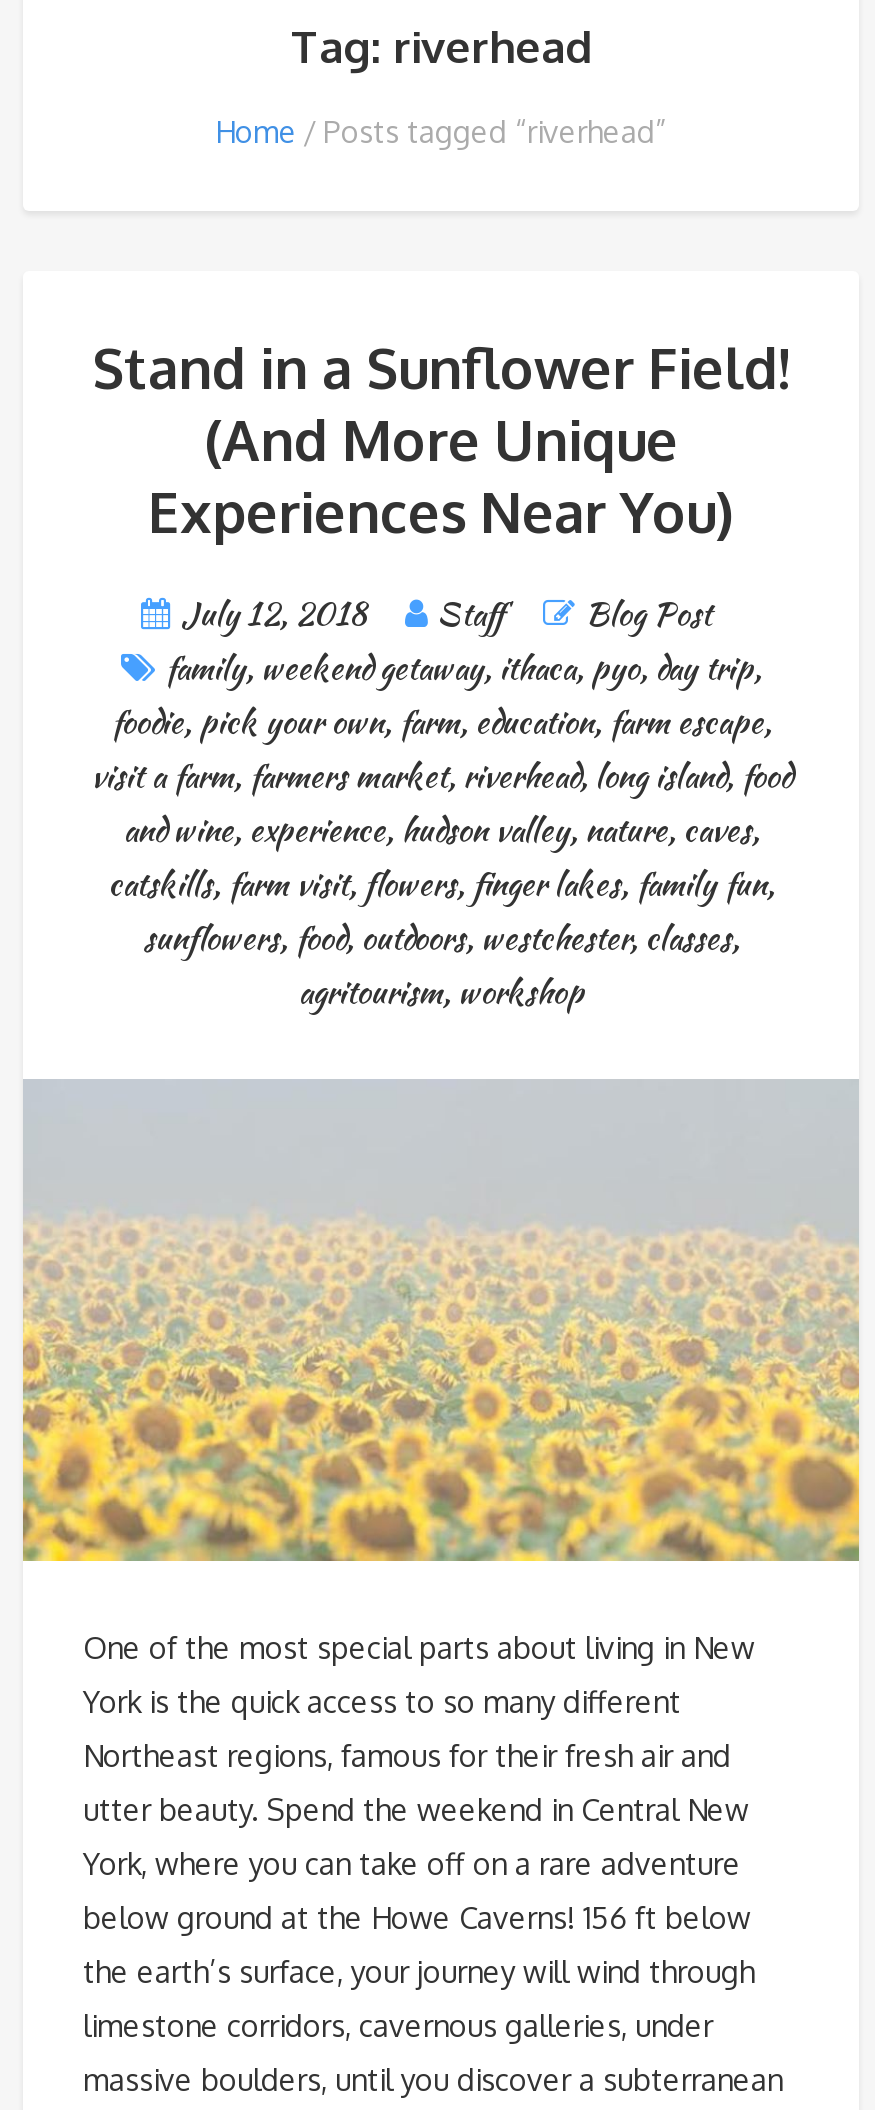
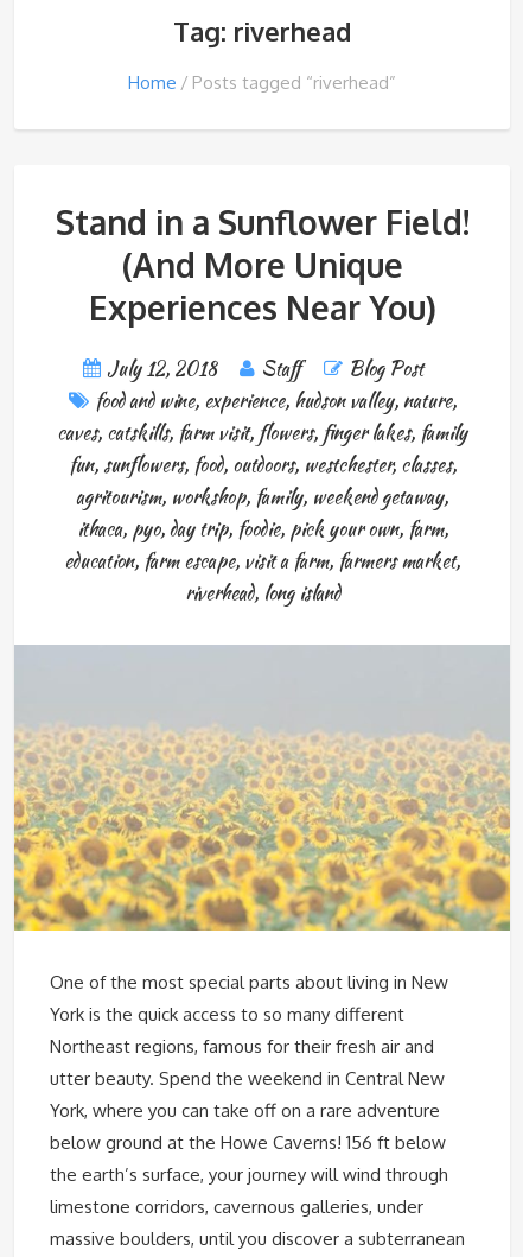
- family, weekend getaway, ithaca, pyo, day trip,
- foodie, pick your own, farm, education, farm escape,
- visit a farm, farmers market, riverhead, long island, food
- and wine, experience, hudson valley, nature, caves,
- catskills, farm visit, flowers, finger lakes, family fun,
- sunflowers, food, outdoors, westchester, classes,
- agritourism, workshop
+ food and wine, experience, hudson valley, nature,
+ caves, catskills, farm visit, flowers, finger lakes, family
+ fun, sunflowers, food, outdoors, westchester, classes,
+ agritourism, workshop, family, weekend getaway,
+ ithaca, pyo, day trip, foodie, pick your own, farm,
+ education, farm escape, visit a farm, farmers market,
+ riverhead, long island
